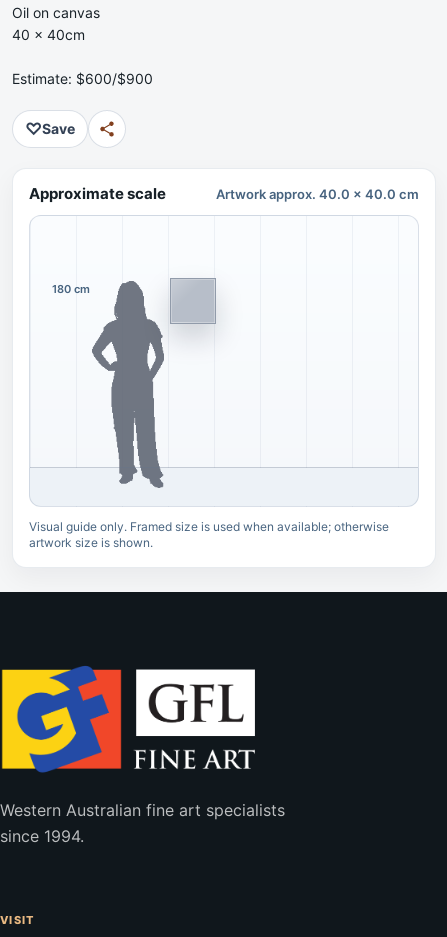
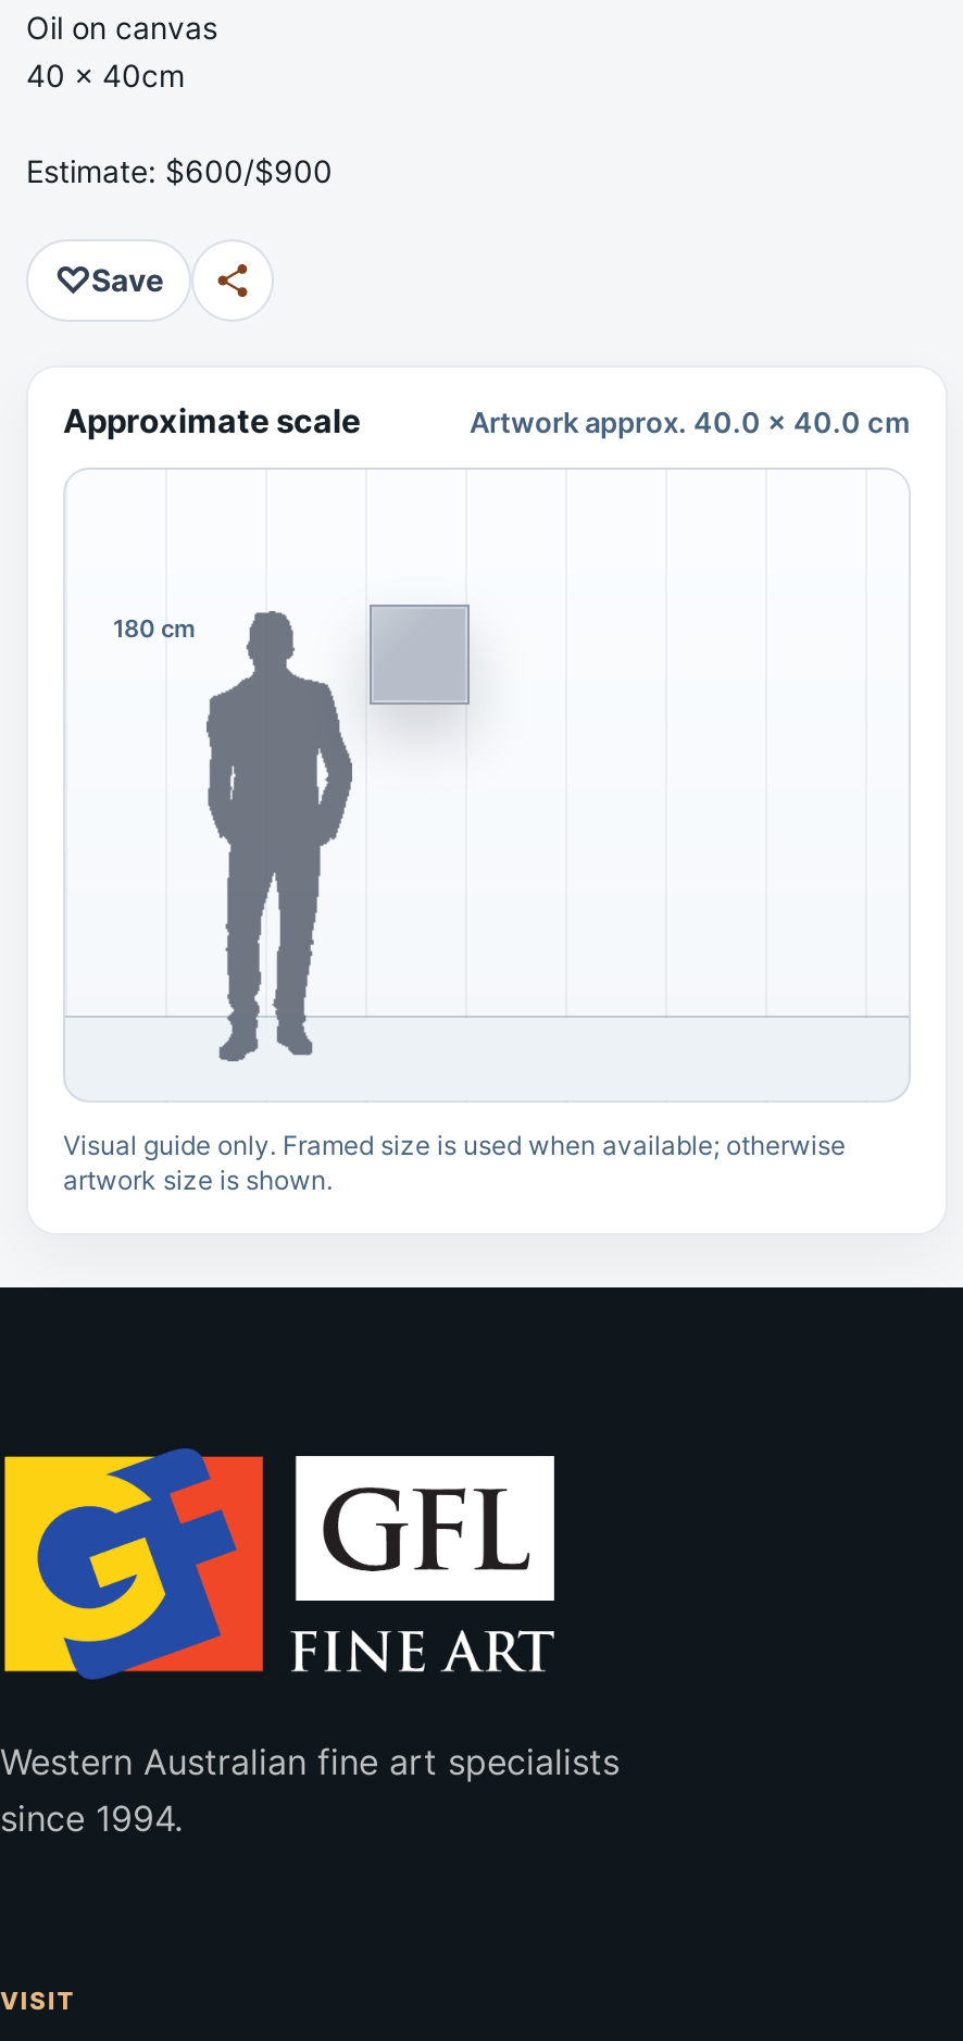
- [image]
+ [image]
